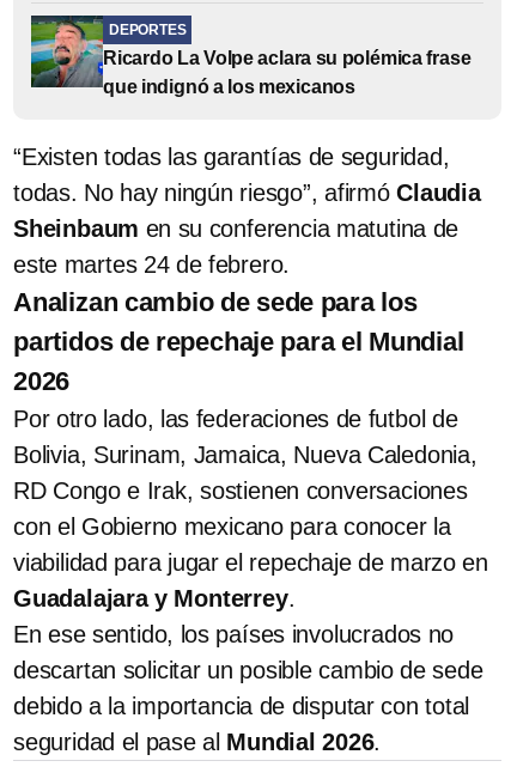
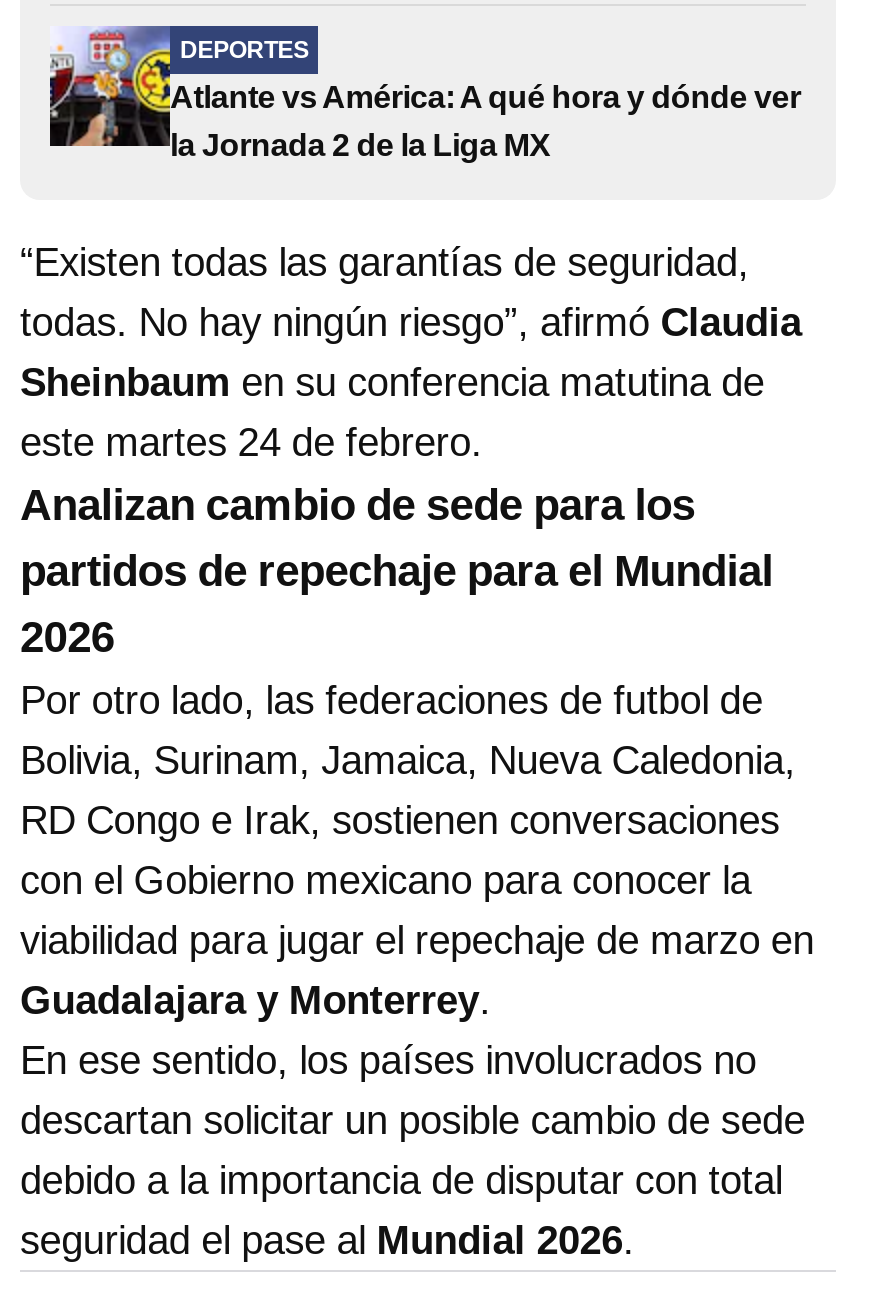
- [image]
- Ricardo La Volpe aclara su polémica frase
- que indignó a los mexicanos
+ [image]
+ Atlante vs América: A qué hora y dónde ver
+ la Jornada 2 de la Liga MX
